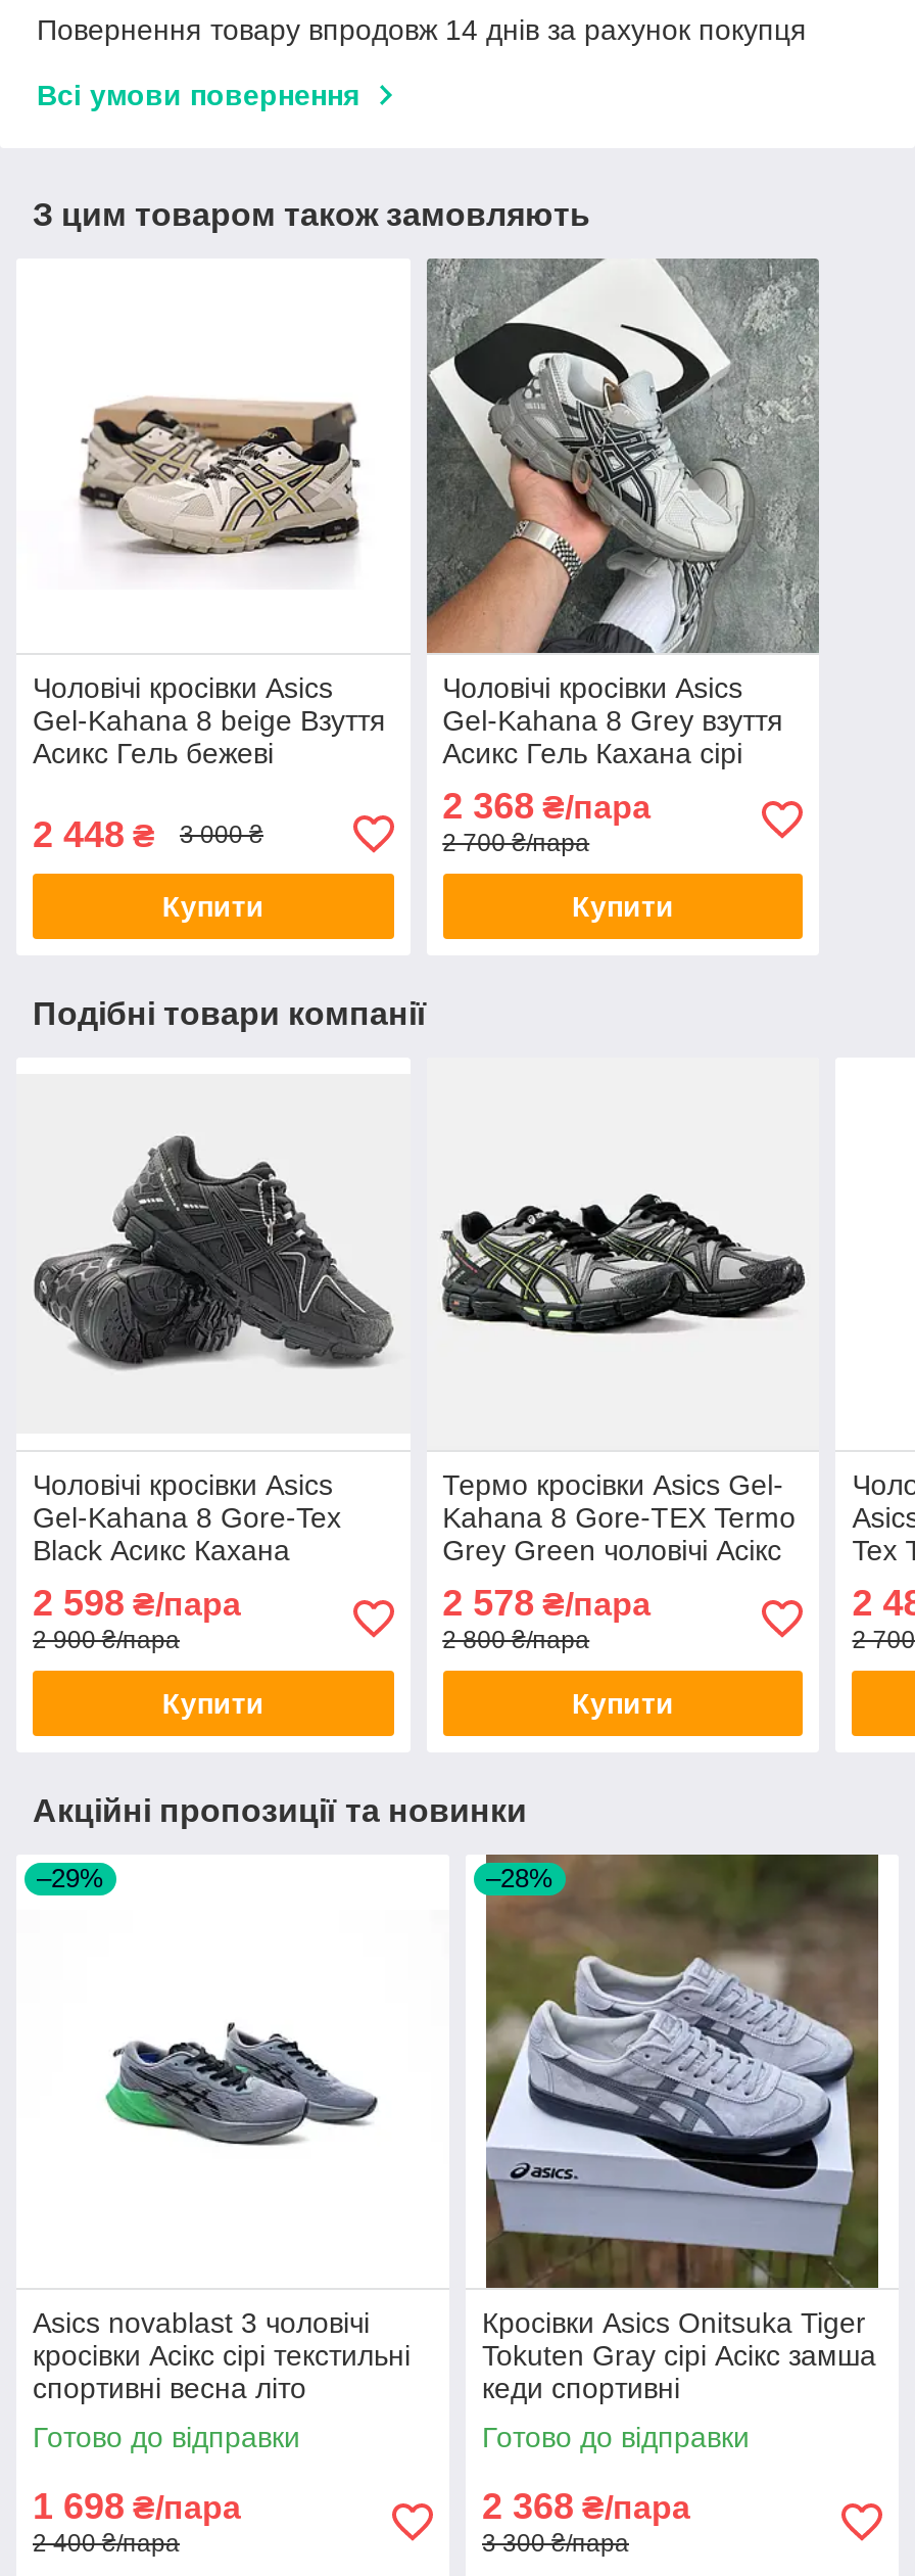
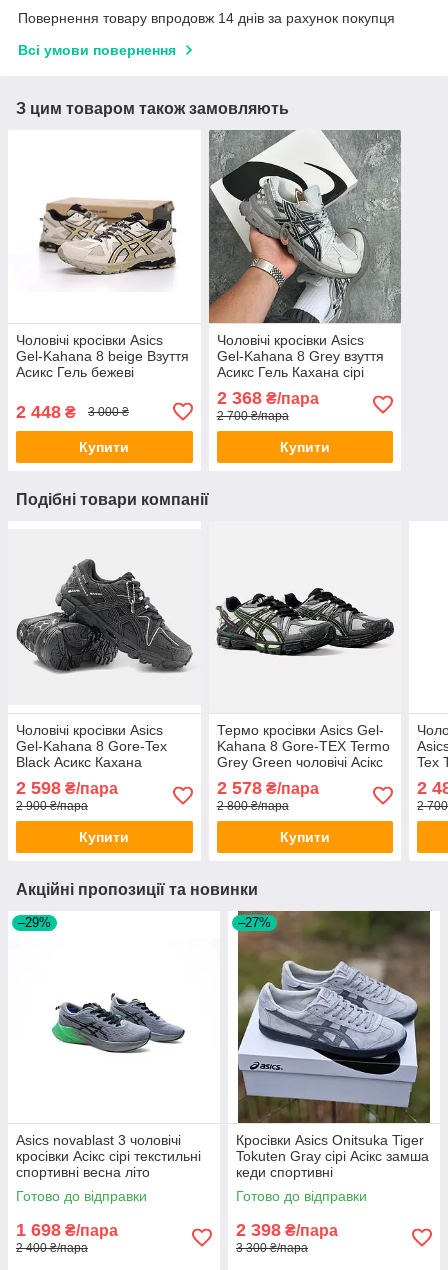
- –28%
+ –27%

- 2 368 ₴/пара
+ 2 398 ₴/пара
